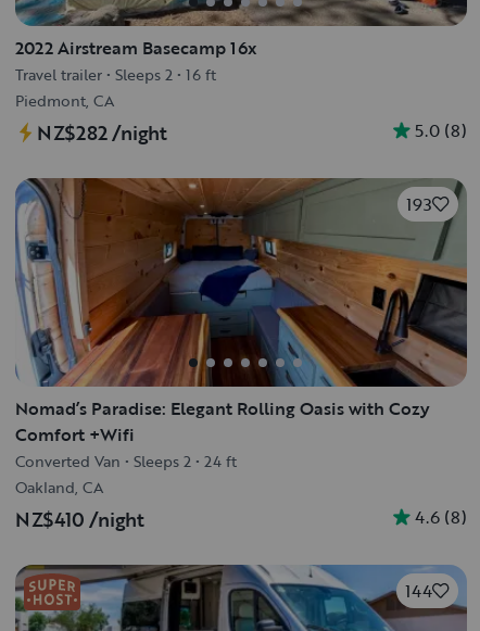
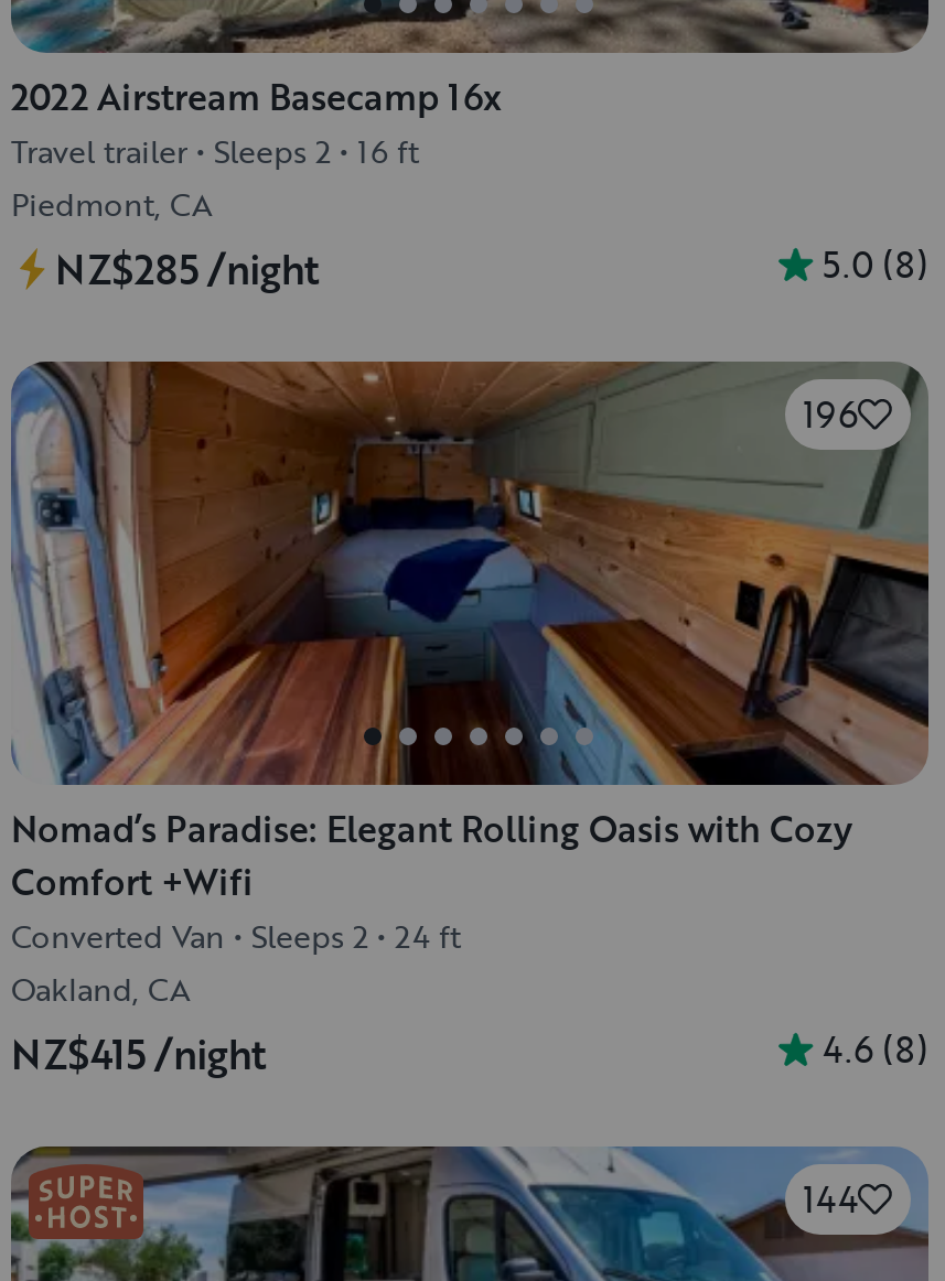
- NZ$282 /night
+ NZ$285 /night

- 193
+ 196

- NZ$410 /night
+ NZ$415 /night
